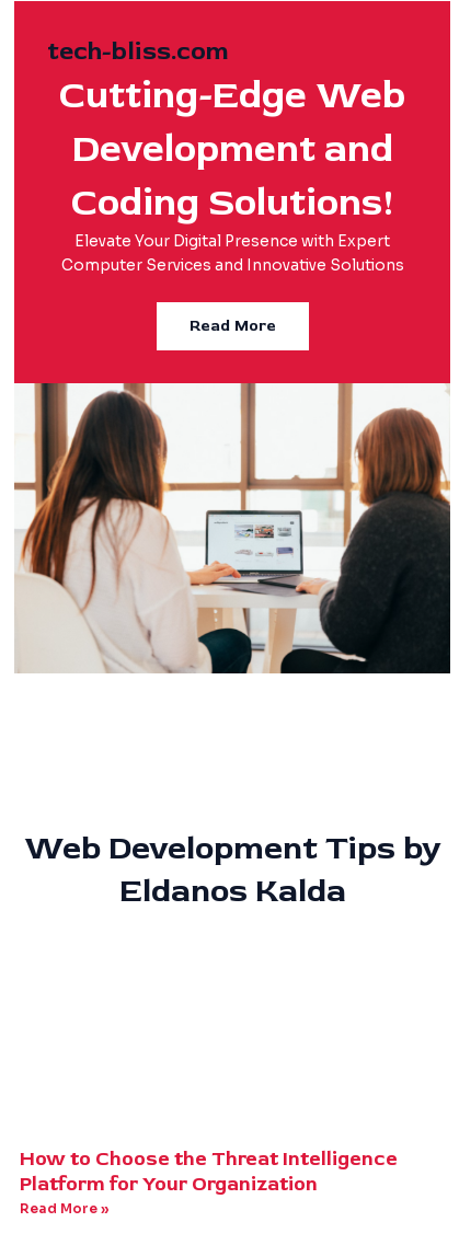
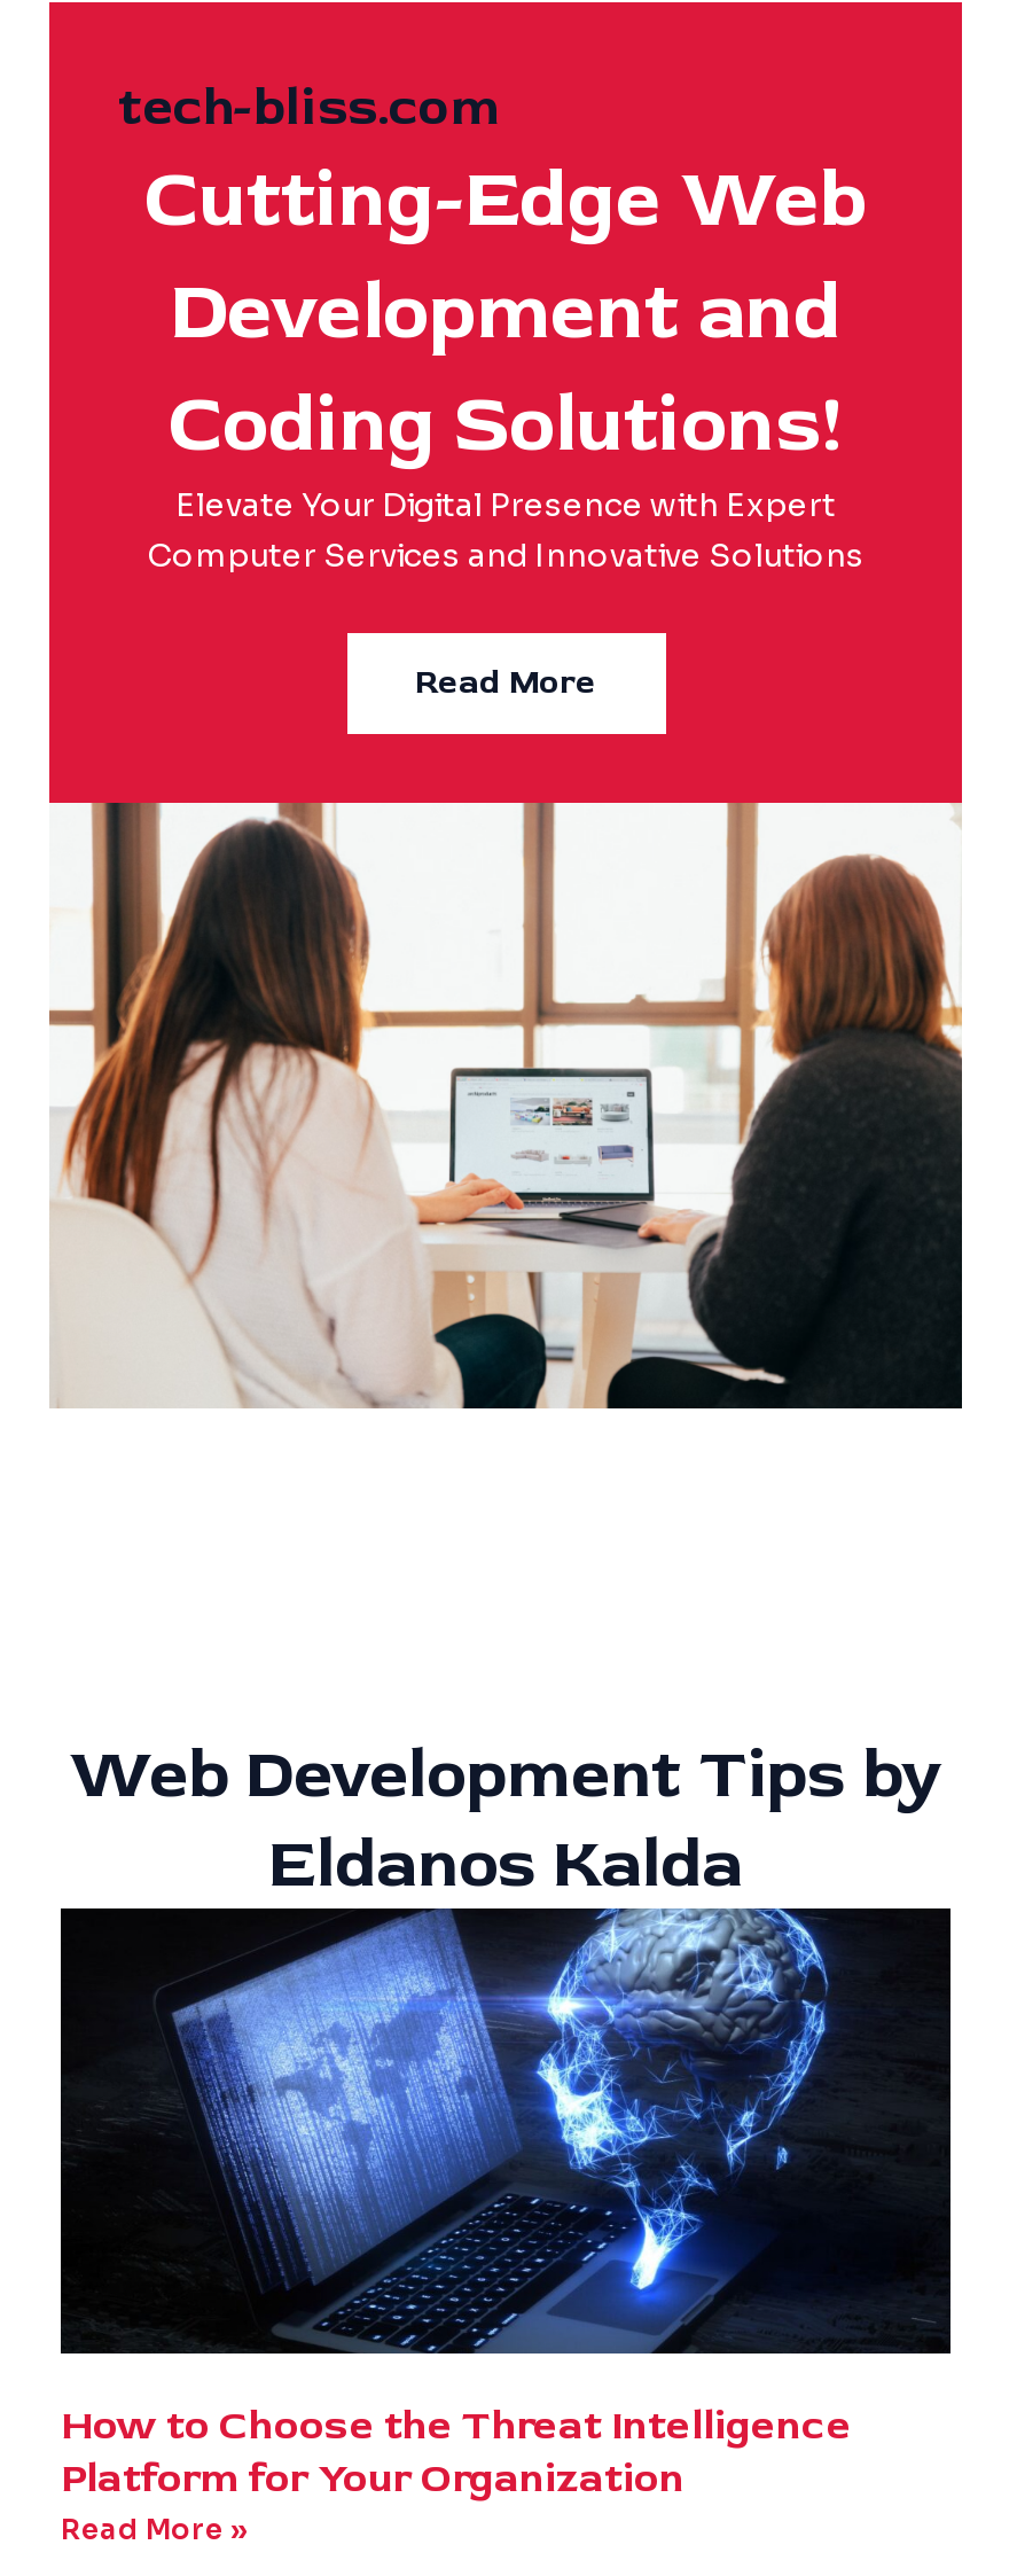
+ [image]
